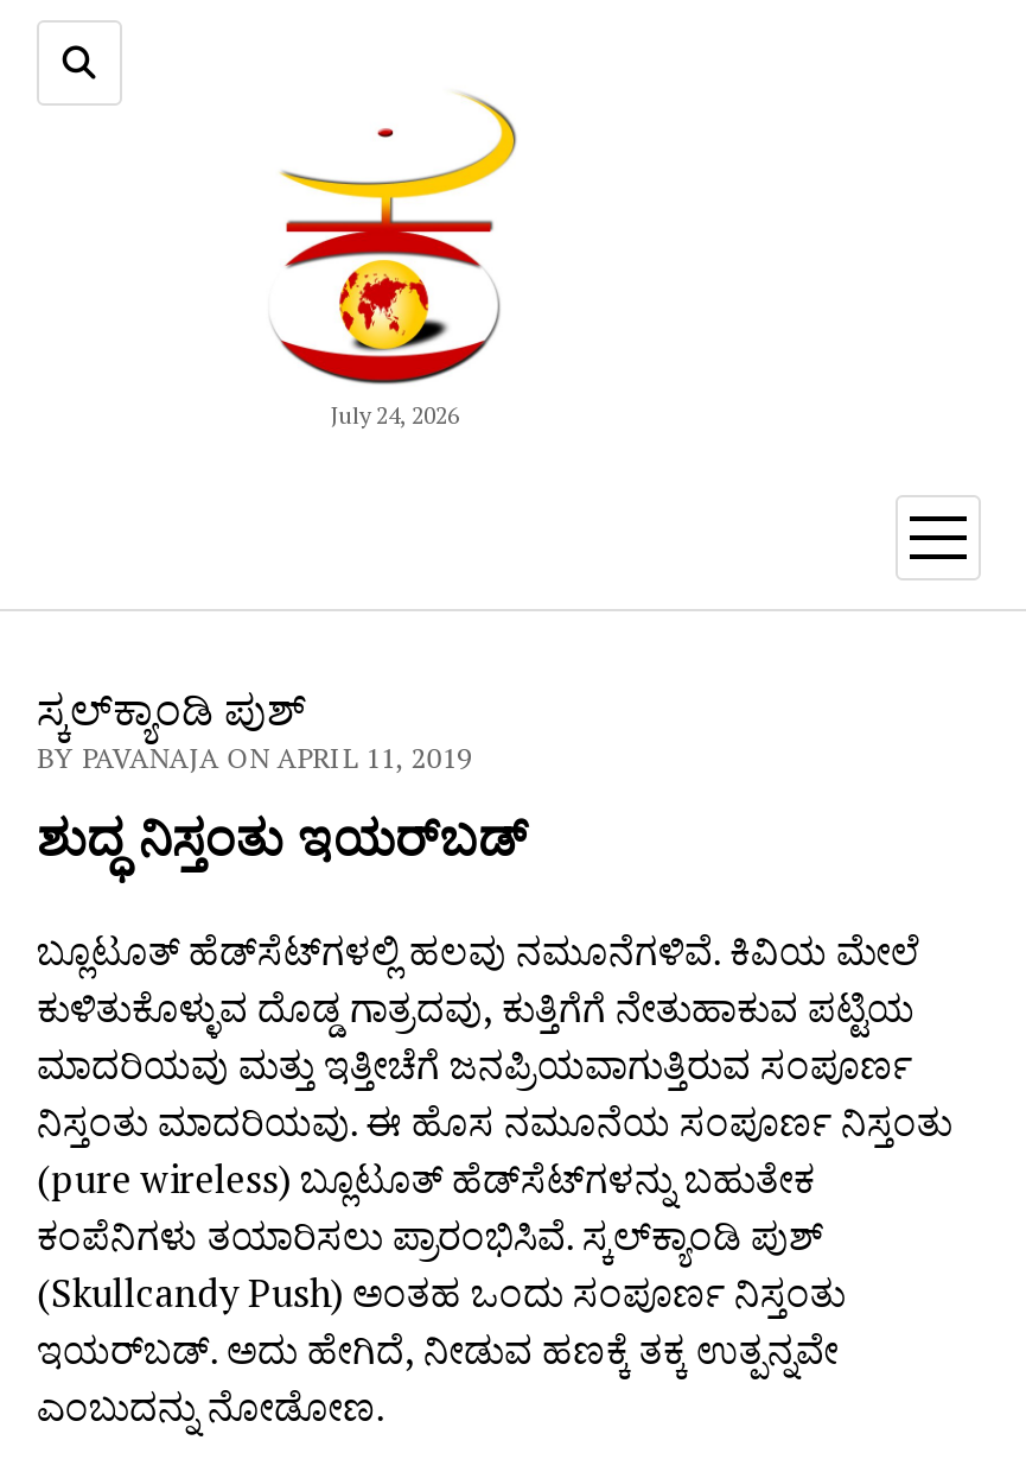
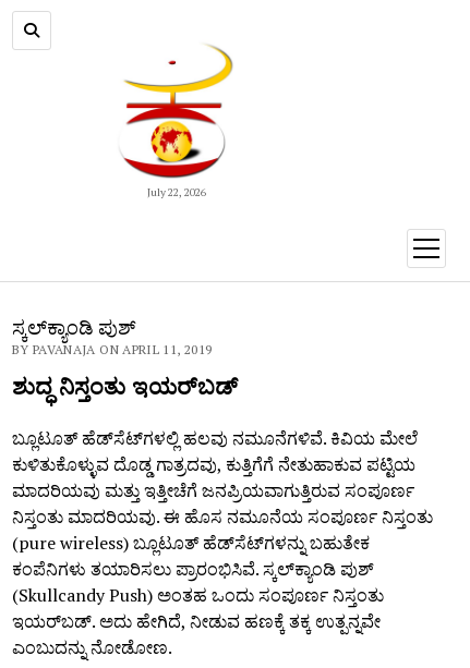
- July 24, 2026
+ July 22, 2026
